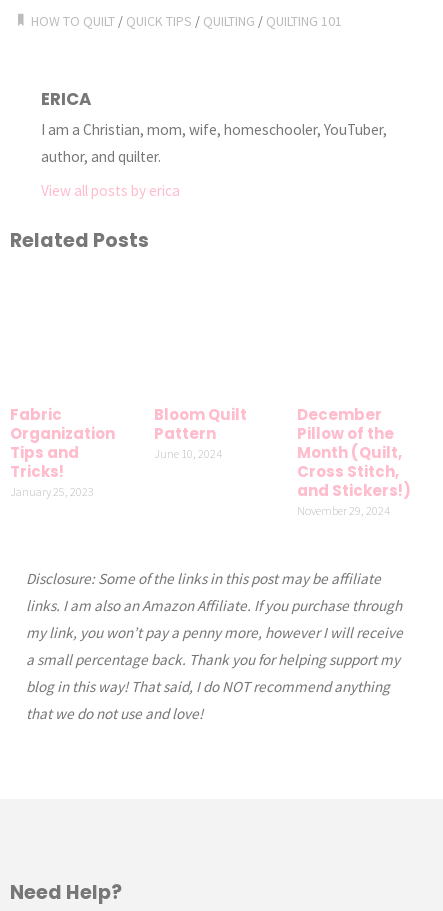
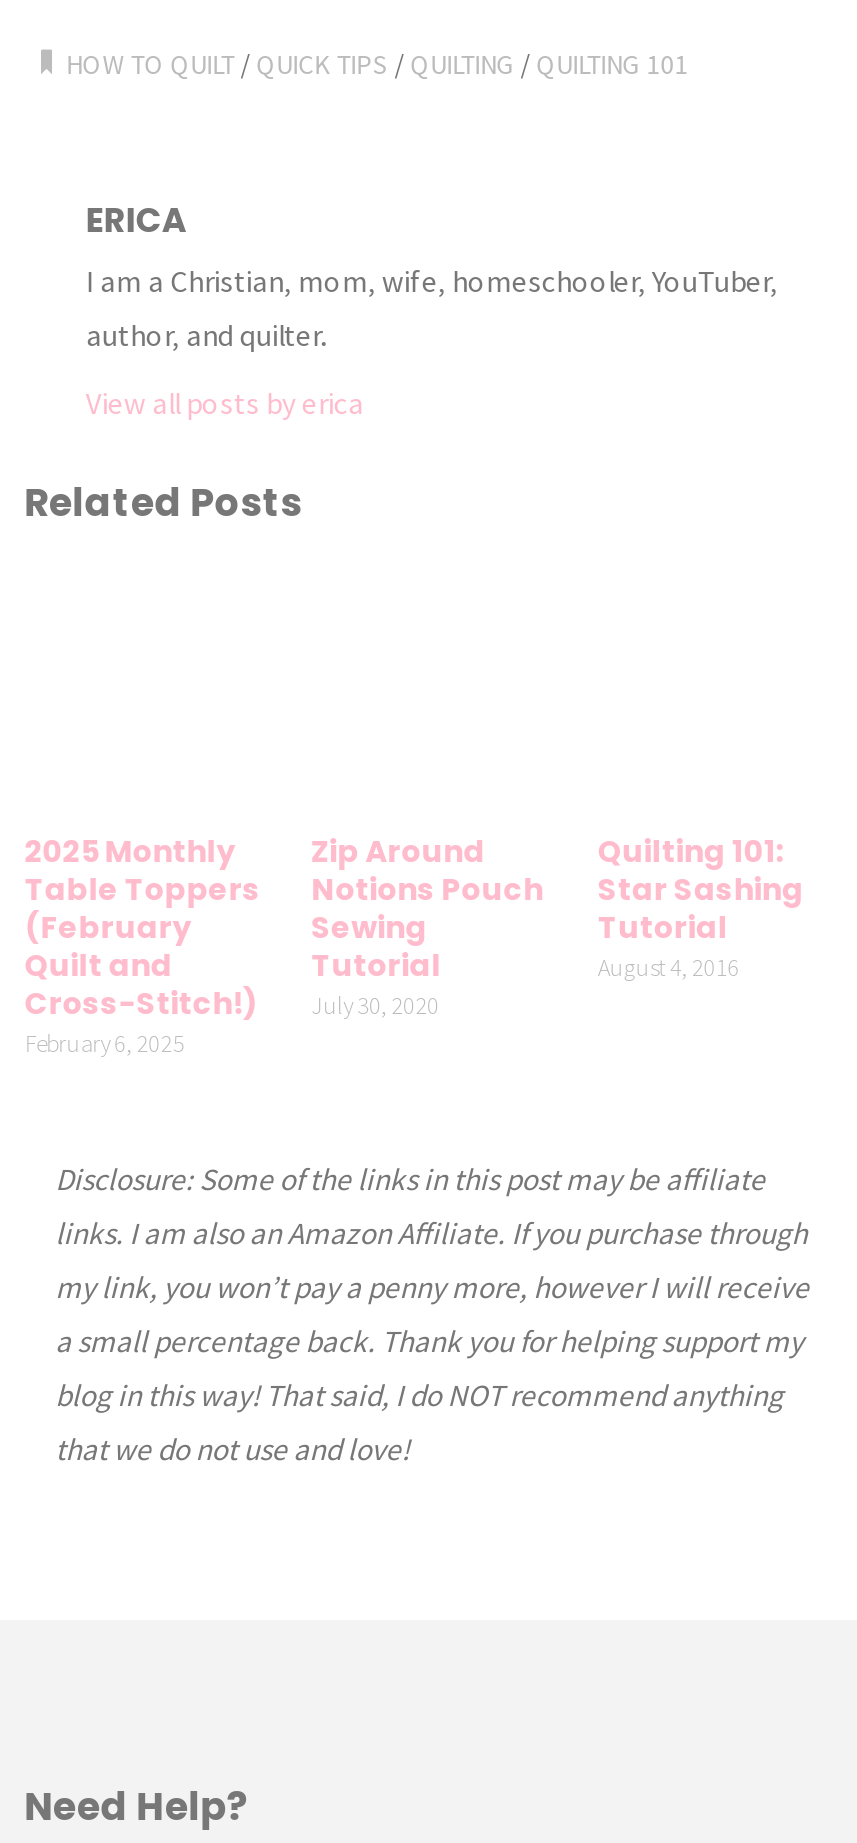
- Fabric
- Organization
- Tips and
- Tricks!
- January 25, 2023
+ 2025 Monthly
+ Table Toppers
+ (February
+ Quilt and
+ Cross-Stitch!)
+ February 6, 2025

- Bloom Quilt
- Pattern
- June 10, 2024
+ Zip Around
+ Notions Pouch
+ Sewing
+ Tutorial
+ July 30, 2020

- December
- Pillow of the
- Month (Quilt,
- Cross Stitch,
- and Stickers!)
- November 29, 2024
+ Quilting 101:
+ Star Sashing
+ Tutorial
+ August 4, 2016
